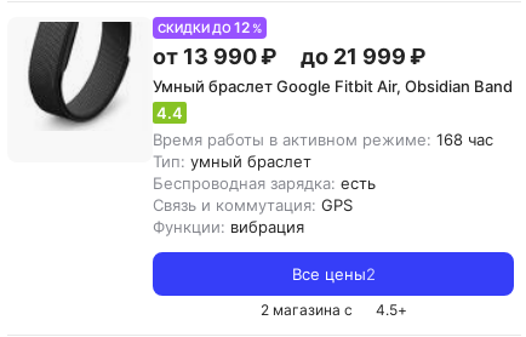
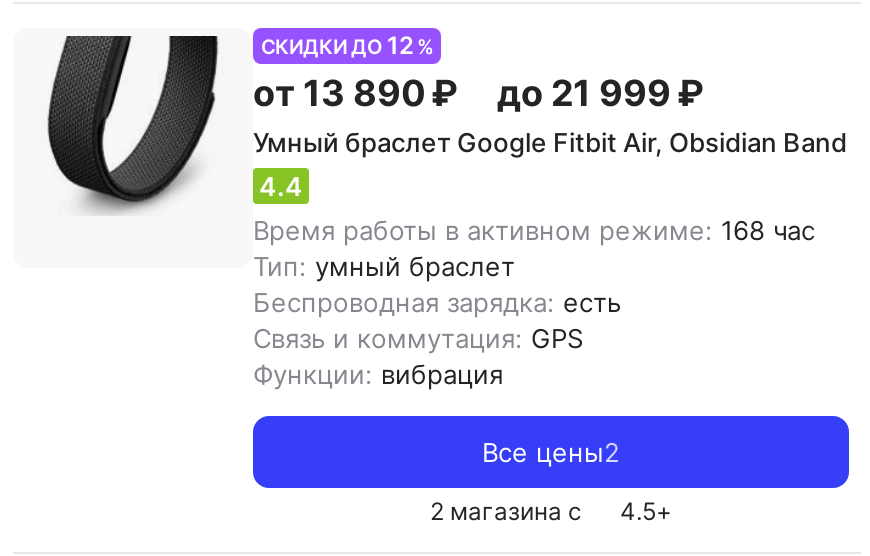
- от 13 990 ₽ до 21 999 ₽
+ от 13 890 ₽ до 21 999 ₽
